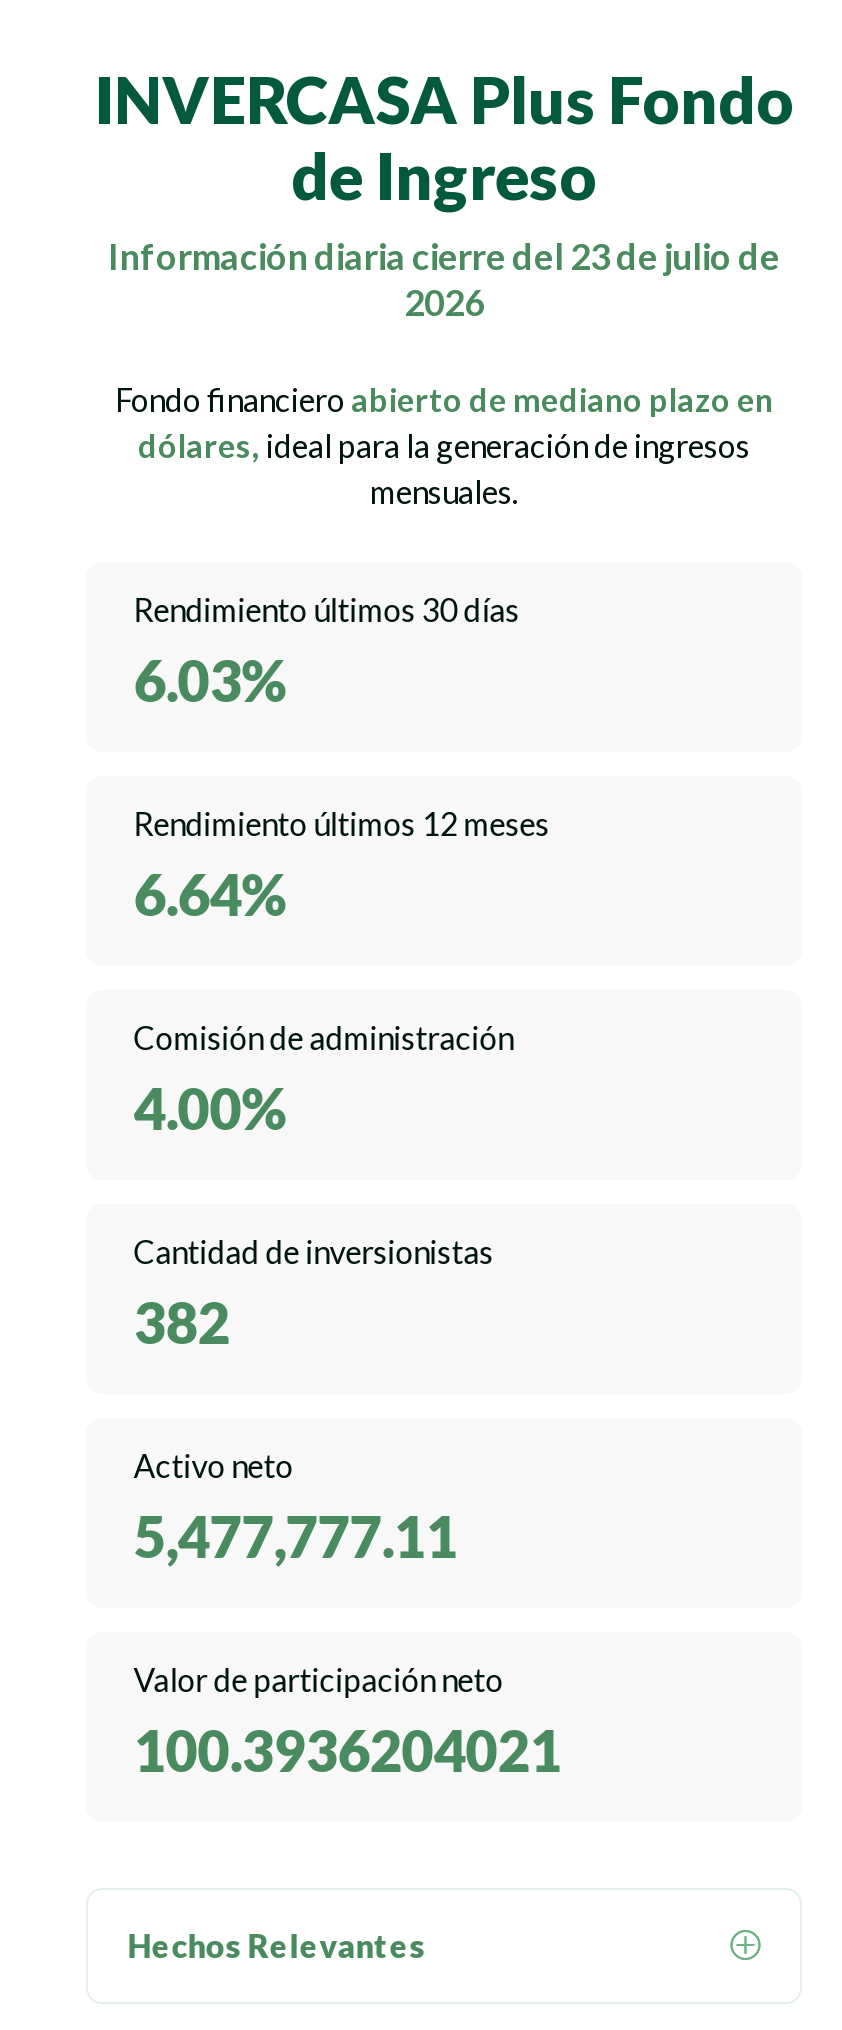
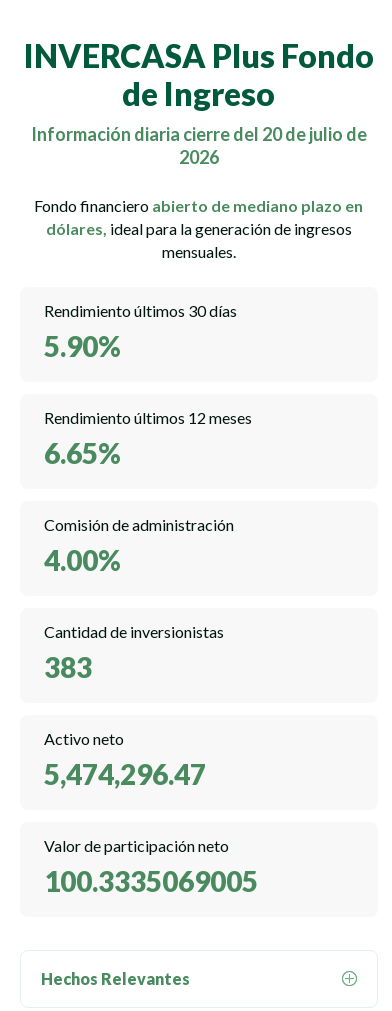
- Información diaria cierre del 23 de julio de
+ Información diaria cierre del 20 de julio de

- 6.03%
+ 5.90%

- 6.64%
+ 6.65%

- 382
+ 383

- 5,477,777.11
+ 5,474,296.47

- 100.3936204021
+ 100.3335069005
